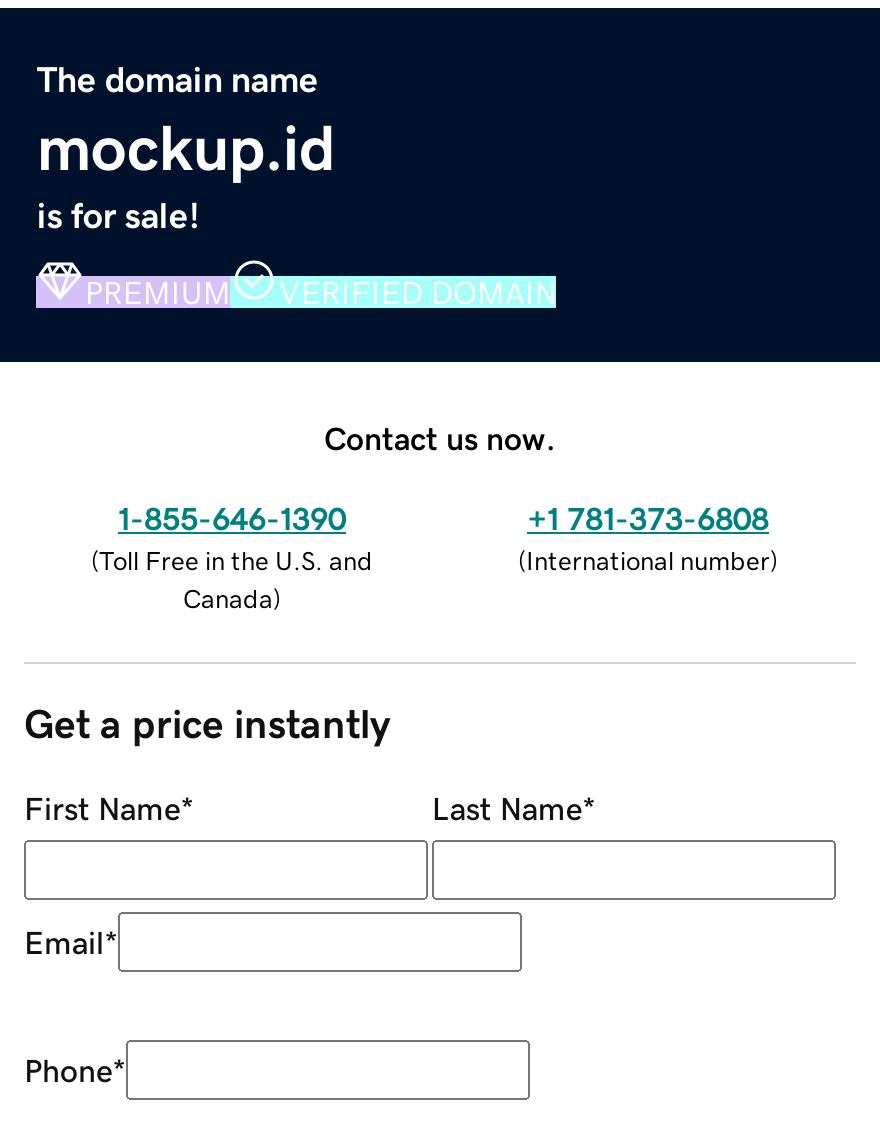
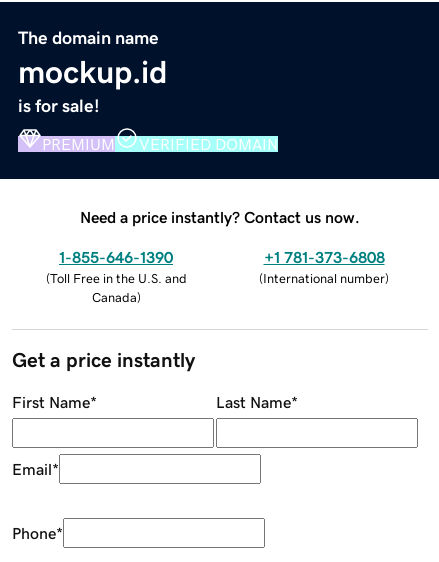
- Contact us now.
+ Need a price instantly? Contact us now.
